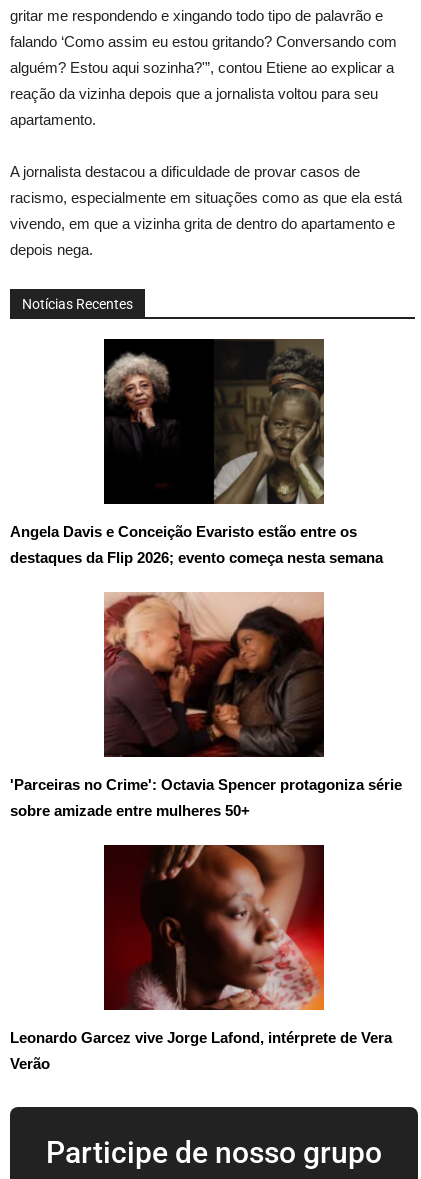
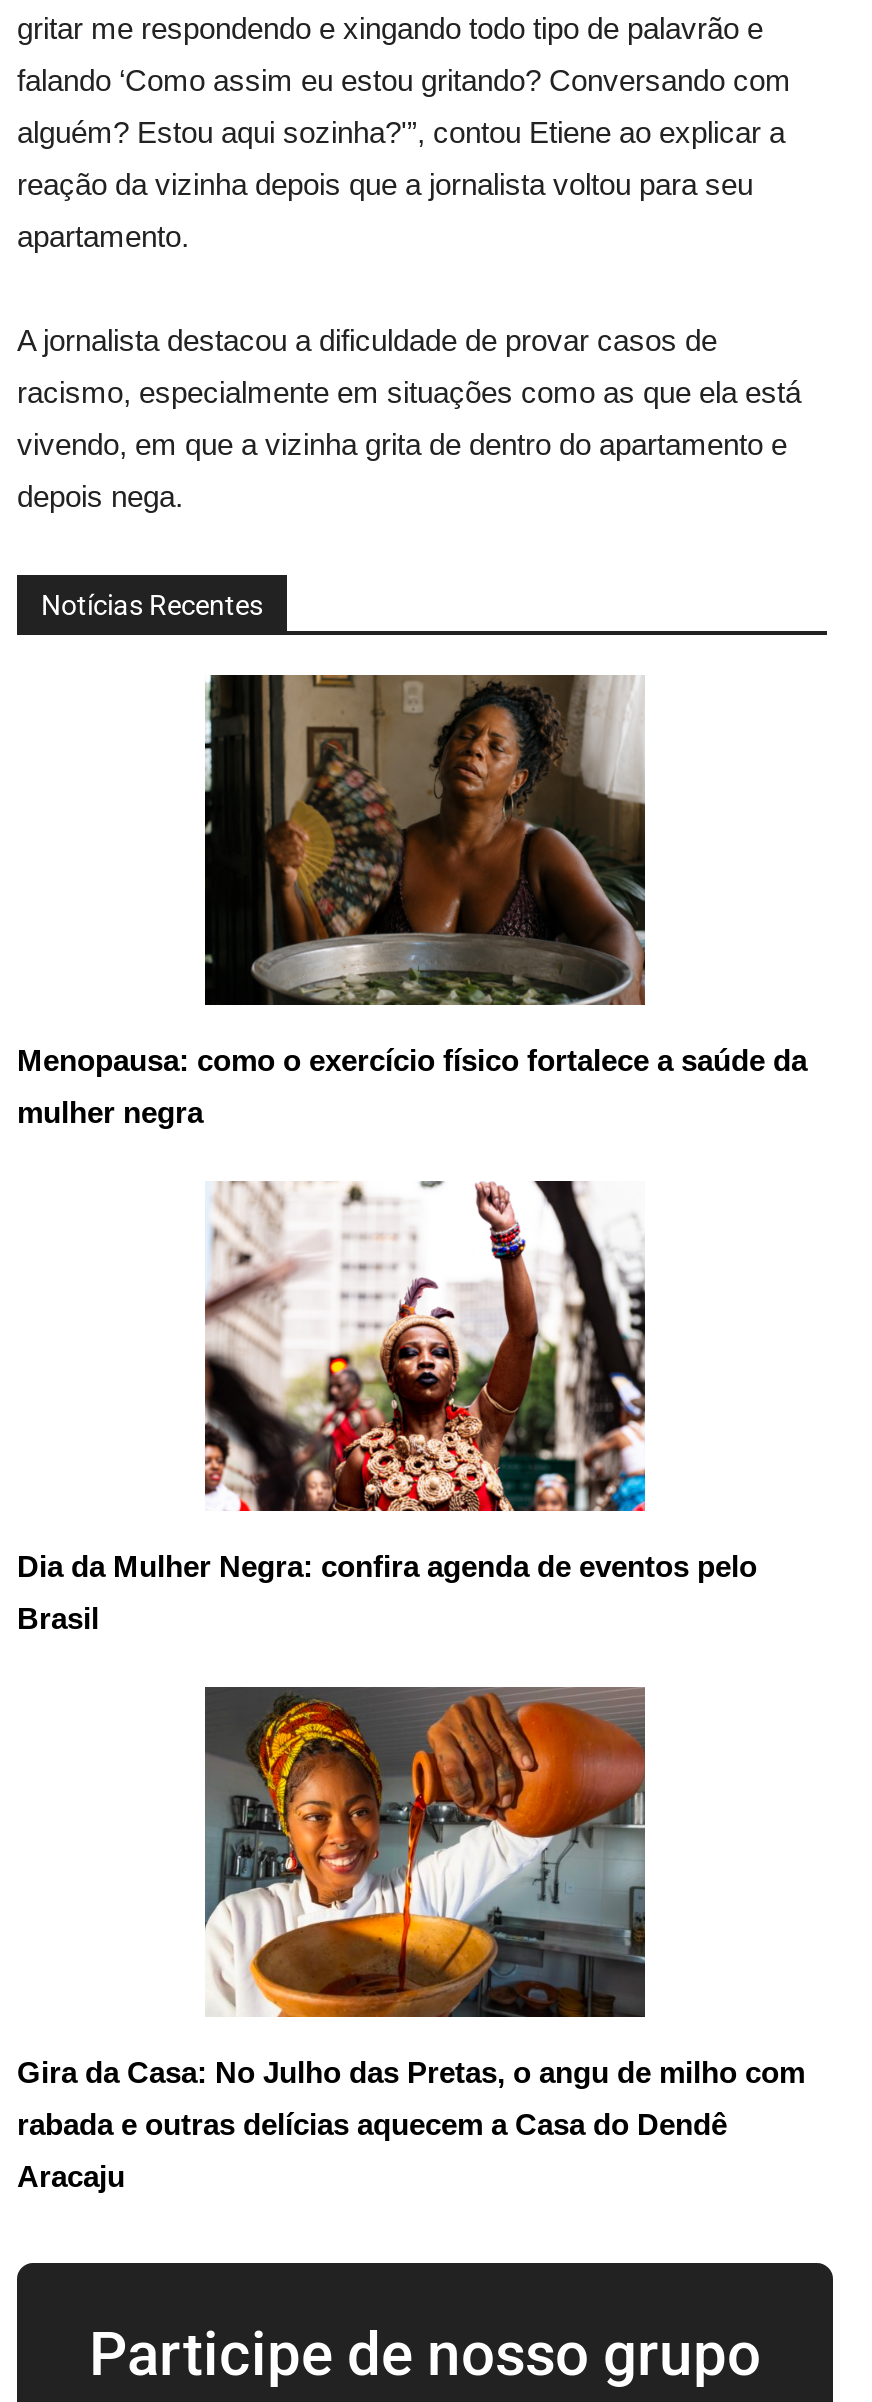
- [image]
- Angela Davis e Conceição Evaristo estão entre os
- destaques da Flip 2026; evento começa nesta semana
+ [image]
+ Menopausa: como o exercício físico fortalece a saúde da
+ mulher negra

- [image]
- 'Parceiras no Crime': Octavia Spencer protagoniza série
- sobre amizade entre mulheres 50+
+ [image]
+ Dia da Mulher Negra: confira agenda de eventos pelo
+ Brasil

- [image]
- Leonardo Garcez vive Jorge Lafond, intérprete de Vera
- Verão
+ [image]
+ Gira da Casa: No Julho das Pretas, o angu de milho com
+ rabada e outras delícias aquecem a Casa do Dendê
+ Aracaju
